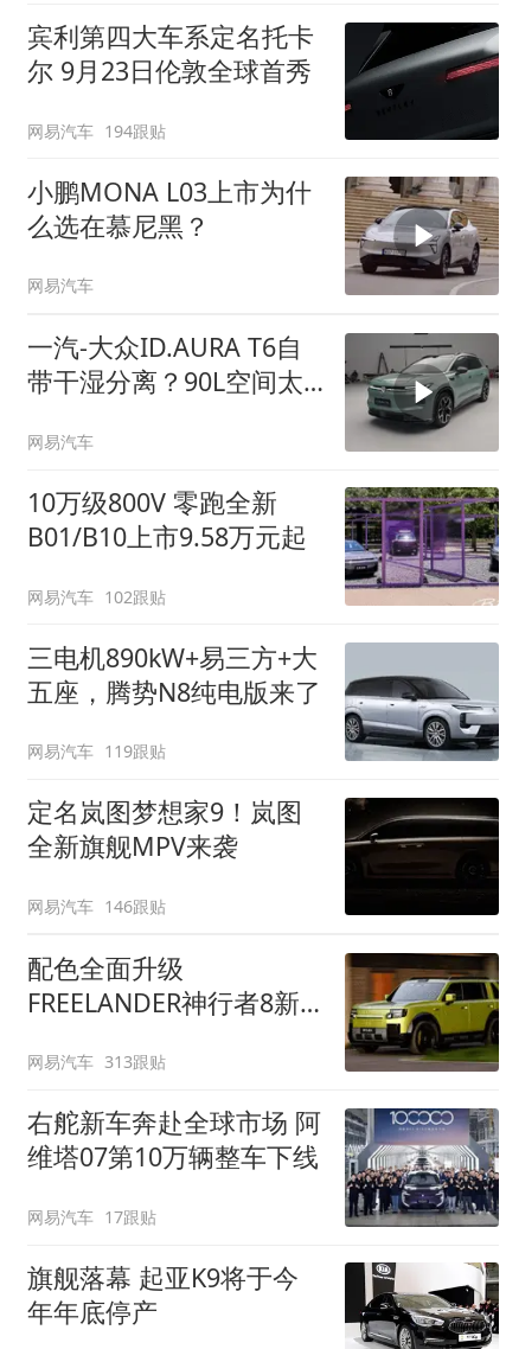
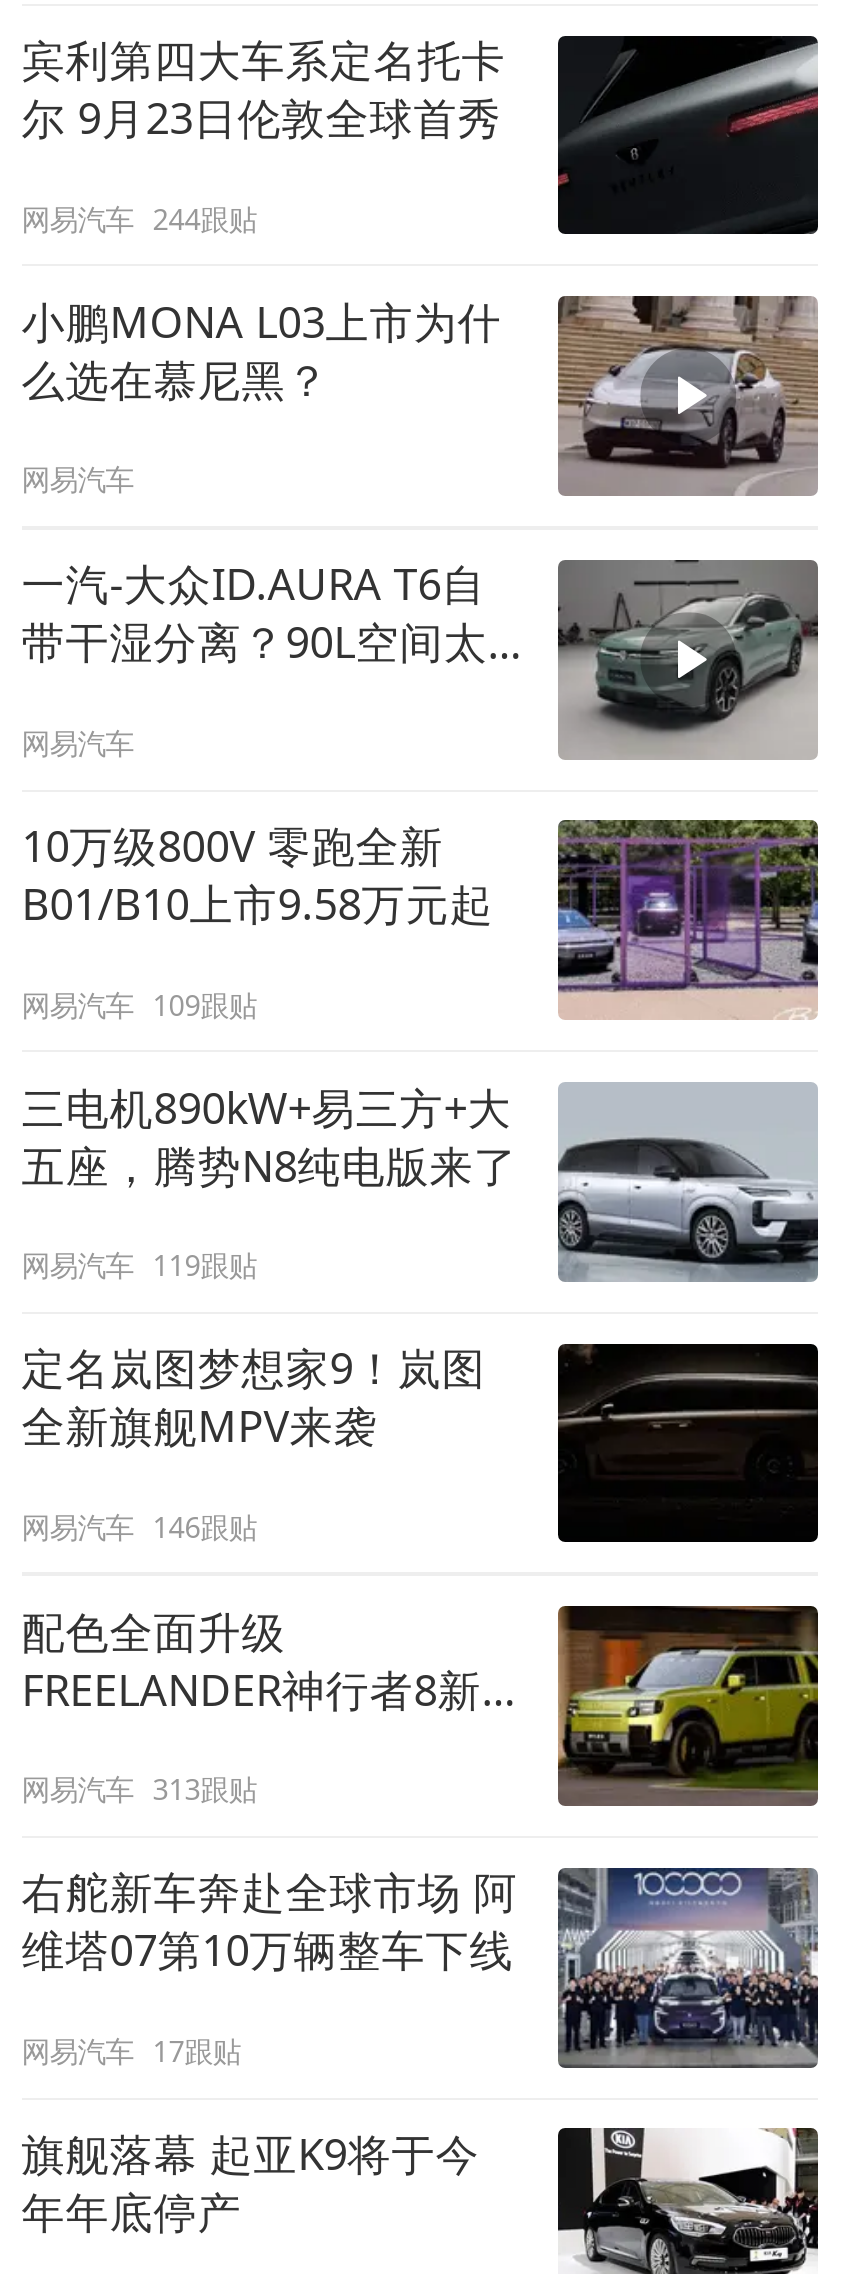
- 网易汽车 194跟贴
+ 网易汽车 244跟贴

- 网易汽车 102跟贴
+ 网易汽车 109跟贴
